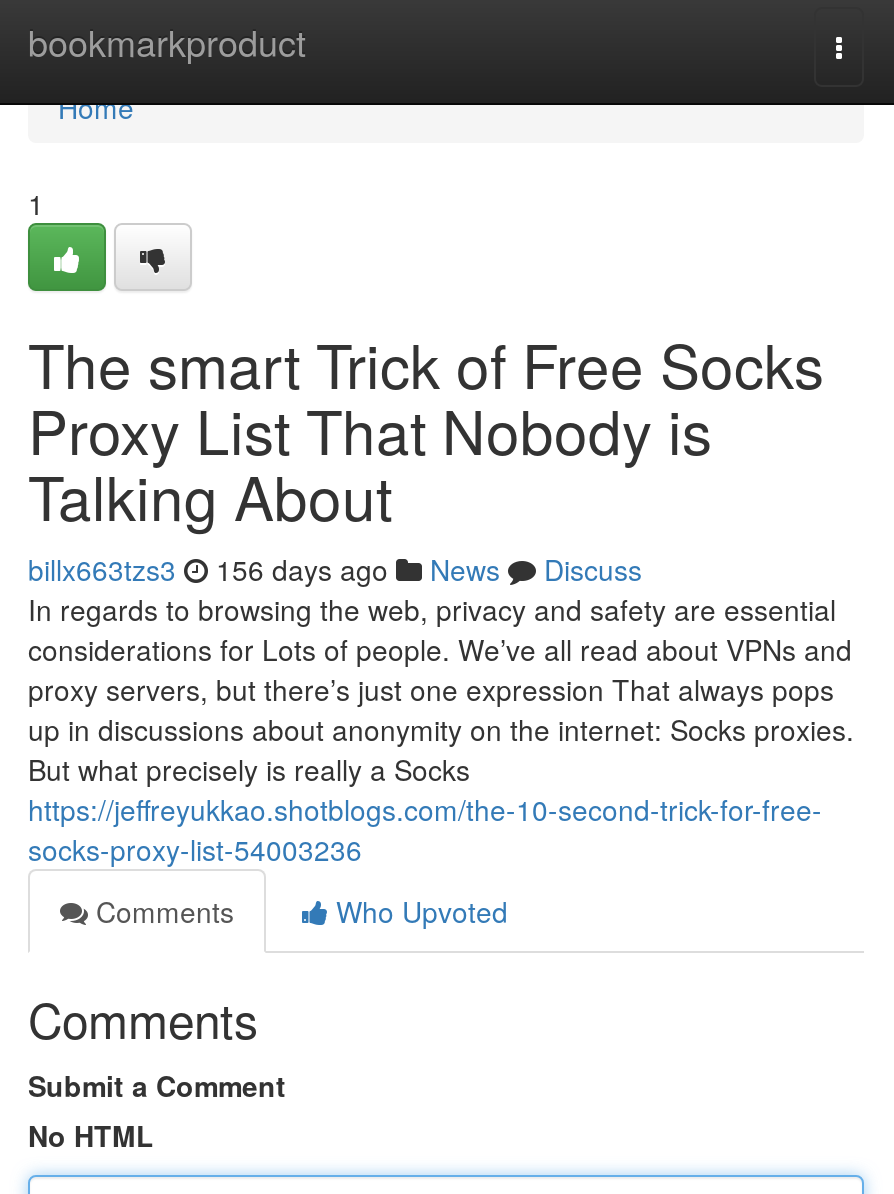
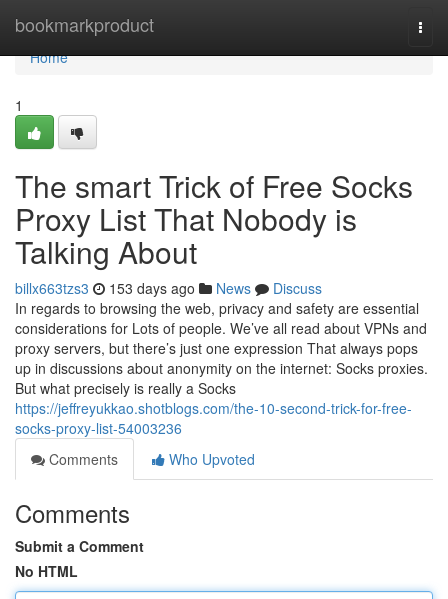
- billx663tzs3 156 days ago News Discuss
+ billx663tzs3 153 days ago News Discuss
